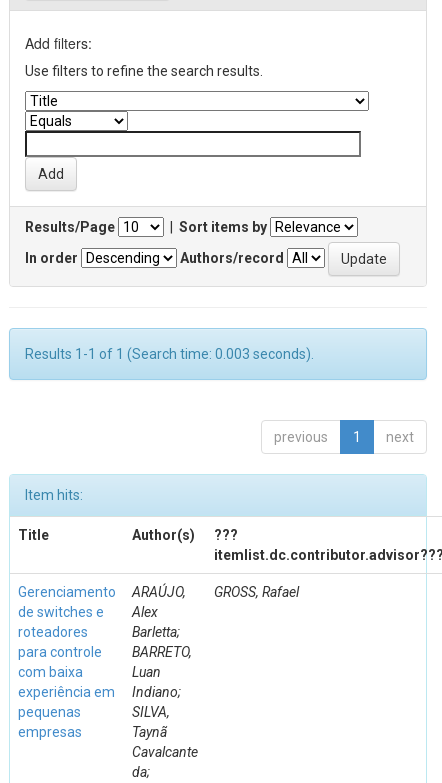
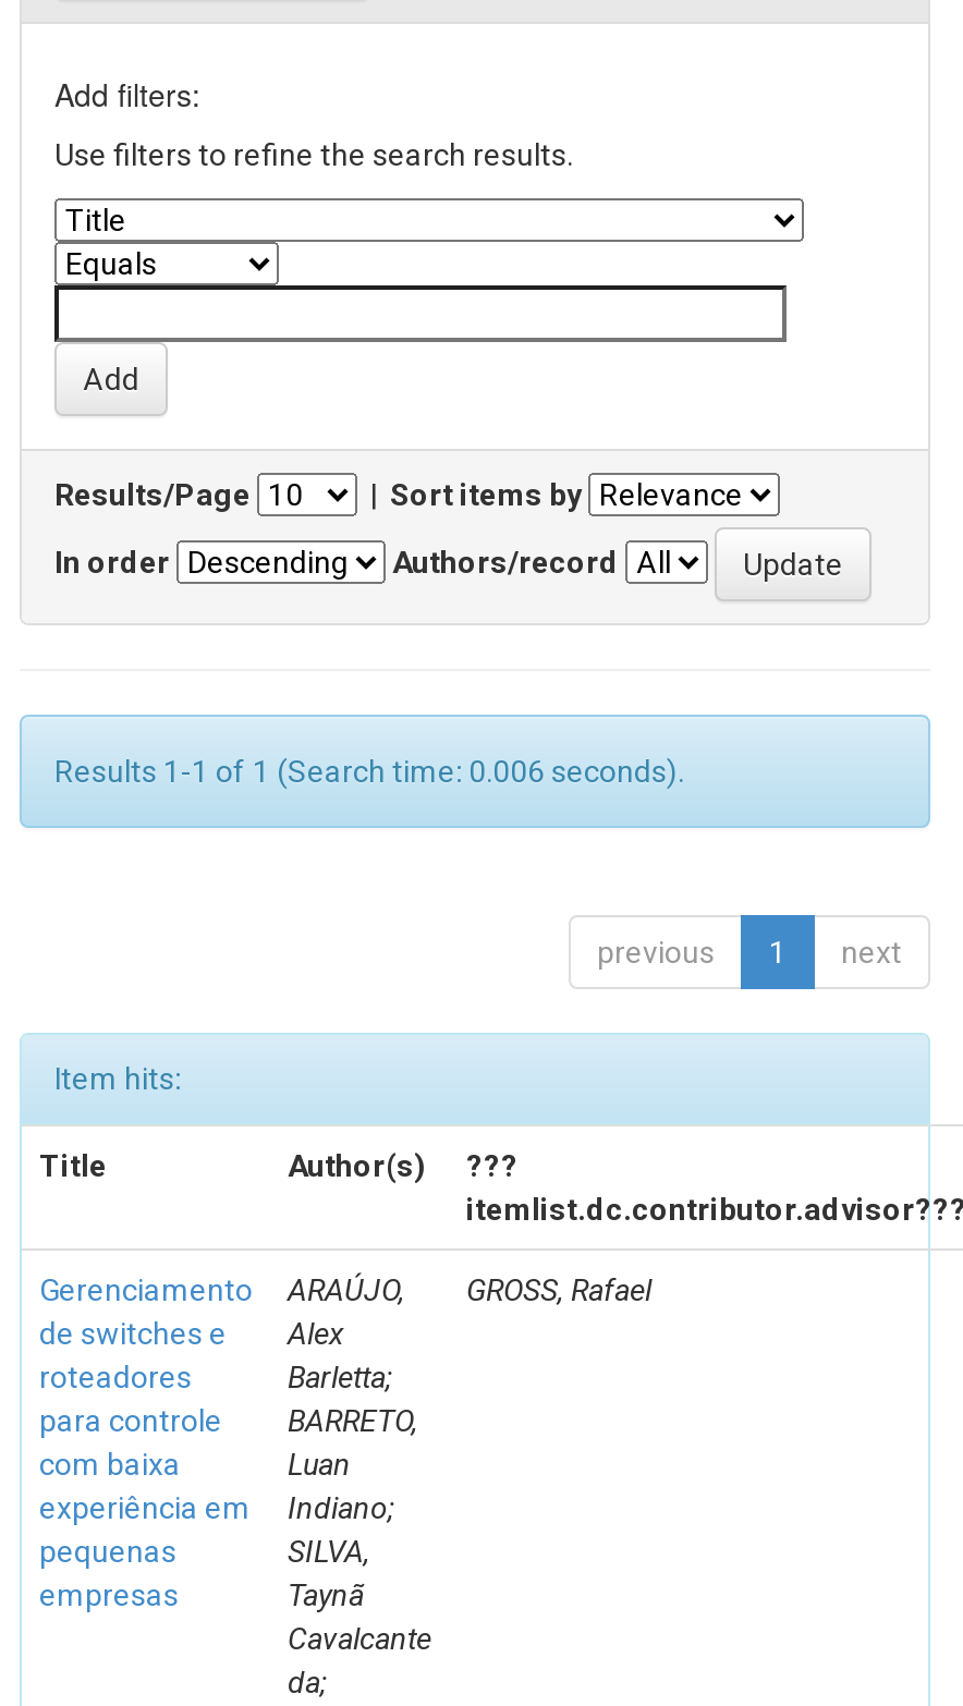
- Results 1-1 of 1 (Search time: 0.003 seconds).
+ Results 1-1 of 1 (Search time: 0.006 seconds).
